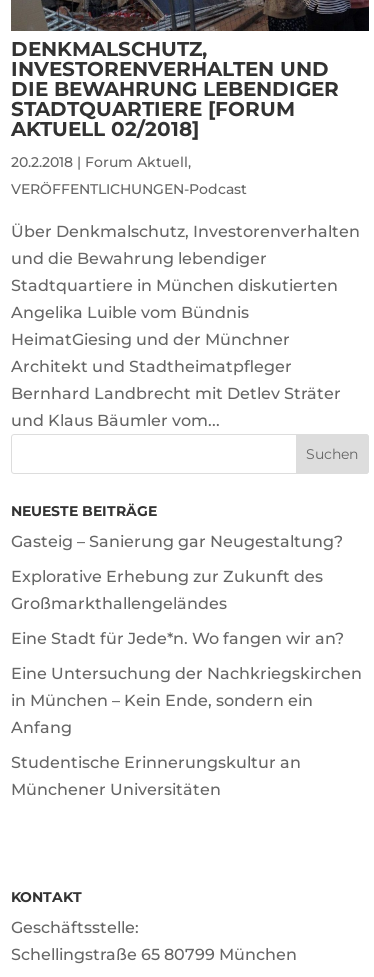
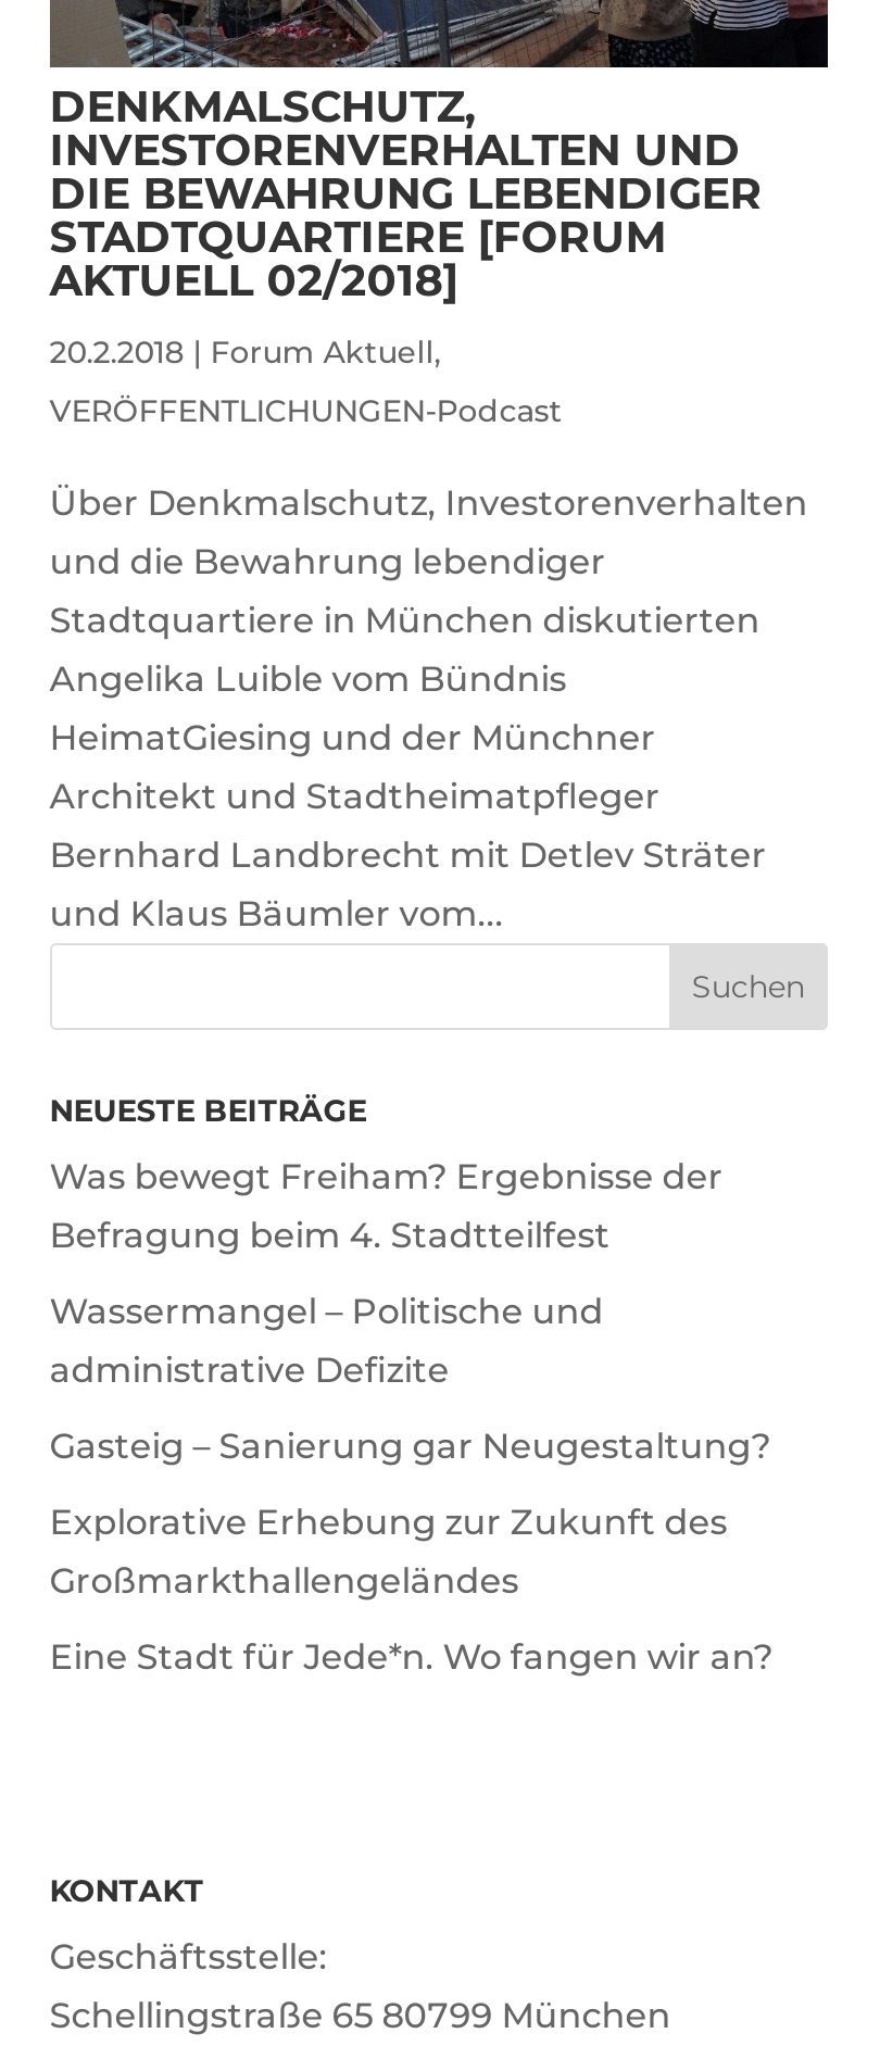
+ Was bewegt Freiham? Ergebnisse der
+ Befragung beim 4. Stadtteilfest
+ Wassermangel – Politische und
+ administrative Defizite

moved down: Gasteig – Sanierung gar Neugestaltung? | Explorative Erhebung zur Zukunft des | Großmarkthallengeländes | Eine Stadt für Jede*n. Wo fangen wir an?

- Eine Untersuchung der Nachkriegskirchen
- in München – Kein Ende, sondern ein
- Anfang
- Studentische Erinnerungskultur an
- Münchener Universitäten
